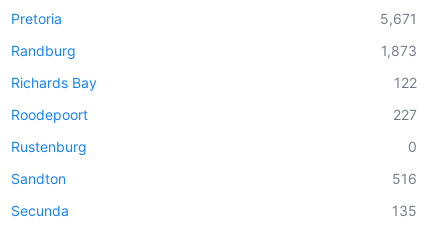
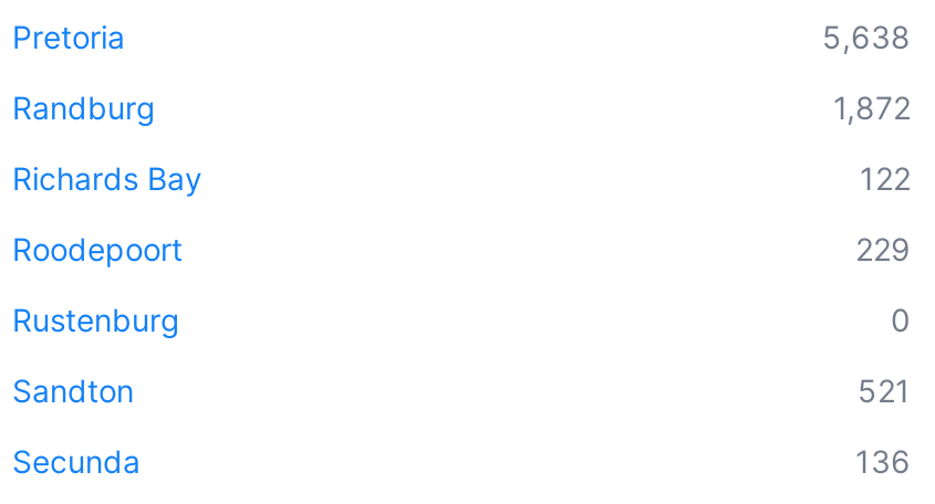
- 5,671
+ 5,638

- 1,873
+ 1,872

- 227
+ 229

- 516
+ 521

- 135
+ 136
